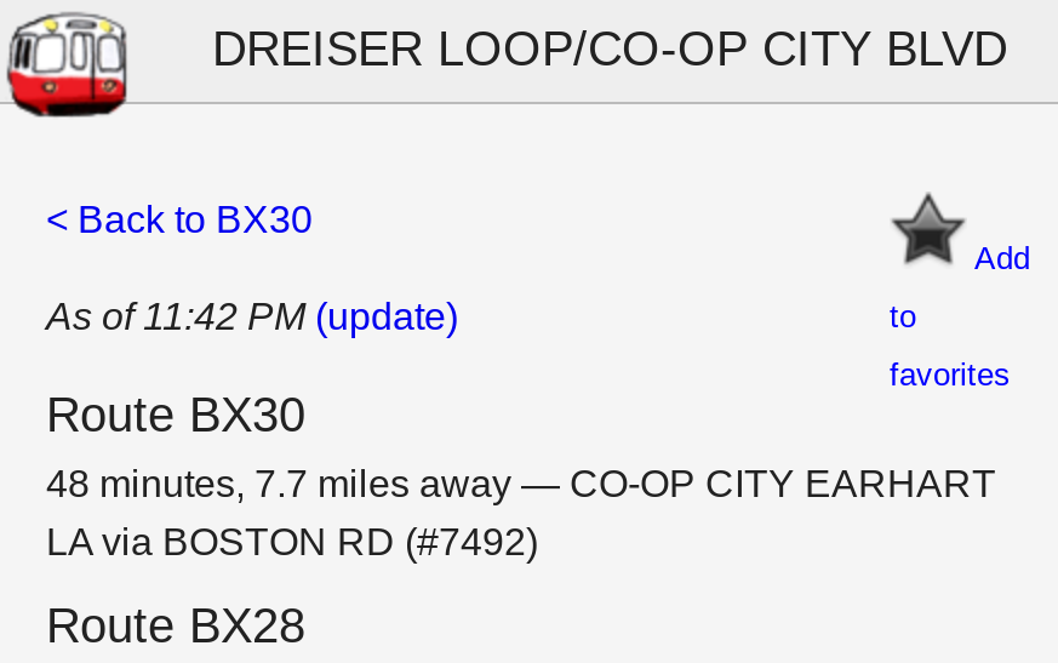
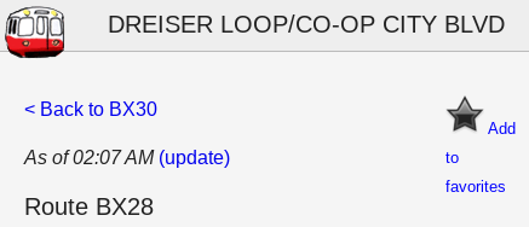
- As of 11:42 PM (update)
- Route BX30
- 48 minutes, 7.7 miles away — CO-OP CITY EARHART
- LA via BOSTON RD (#7492)
+ As of 02:07 AM (update)
